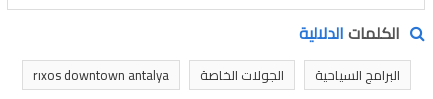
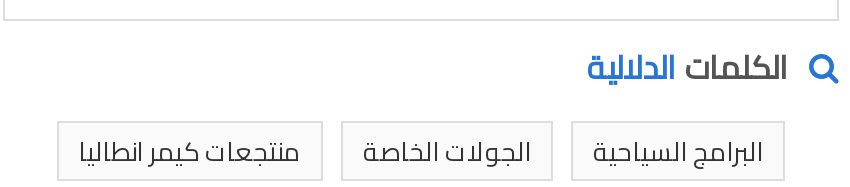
- rıxos downtown antalya
+ منتجعات كيمر انطاليا
